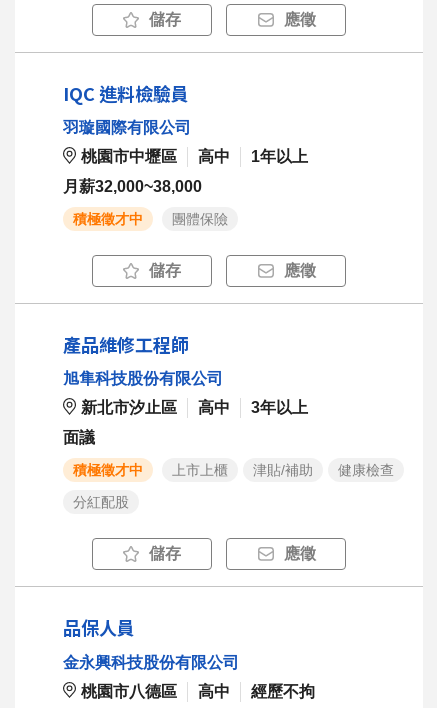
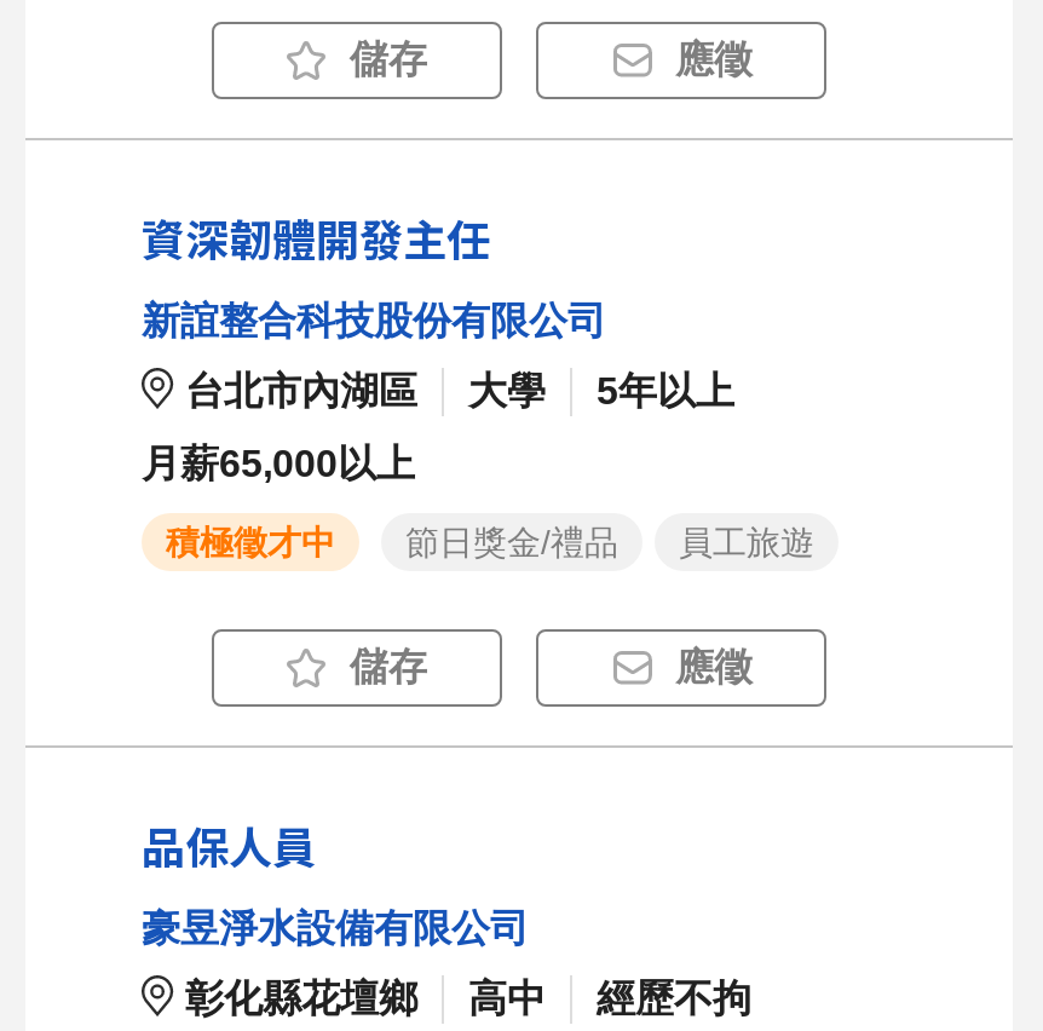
- IQC 進料檢驗員
+ 資深韌體開發主任

- 羽璇國際有限公司
+ 新誼整合科技股份有限公司

- 桃園市中壢區
- 高中
- 1年以上
+ 台北市內湖區
+ 大學
+ 5年以上

- 月薪32,000~38,000
+ 月薪65,000以上

- 團體保險
- 儲存
- 應徵
- 產品維修工程師
- 旭隼科技股份有限公司
- 新北市汐止區
- 高中
- 3年以上
- 面議
- 積極徵才中
- 上市上櫃
- 津貼/補助
- 健康檢查
- 分紅配股
+ 節日獎金/禮品
+ 員工旅遊

- 金永興科技股份有限公司
+ 豪昱淨水設備有限公司

- 桃園市八德區
+ 彰化縣花壇鄉
